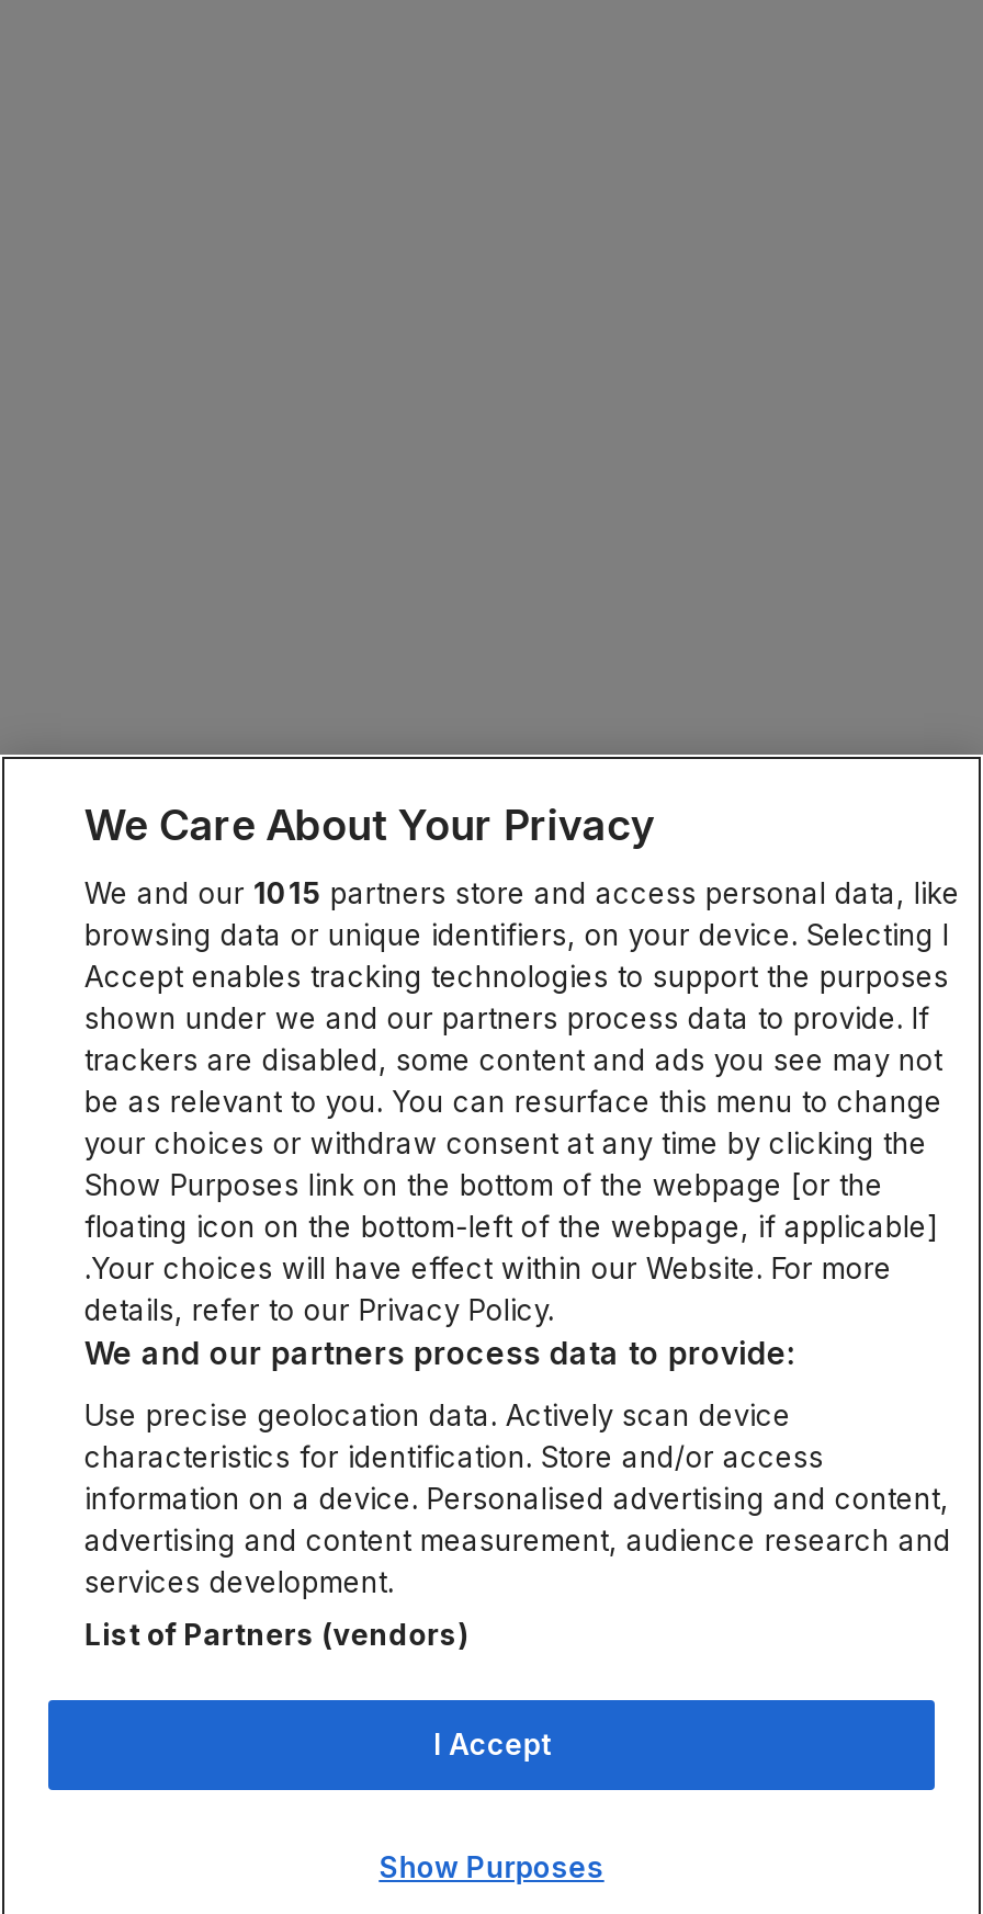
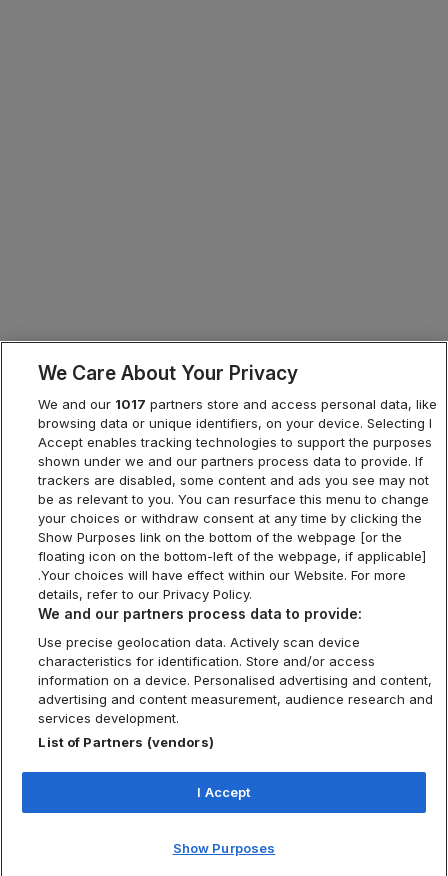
- We and our 1015 partners store and access personal data, like
+ We and our 1017 partners store and access personal data, like
